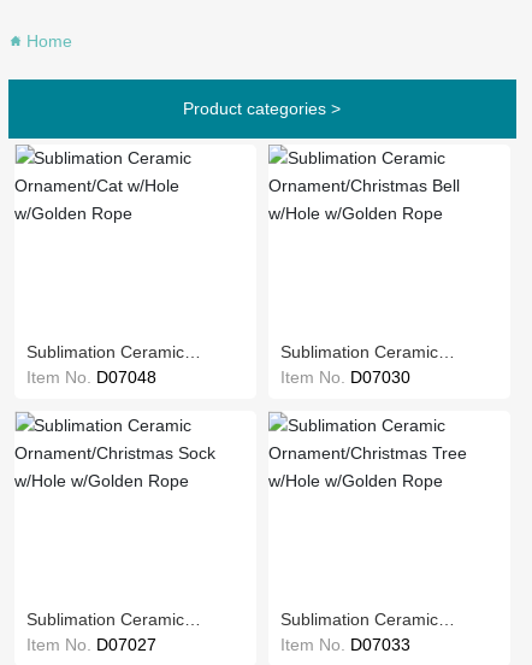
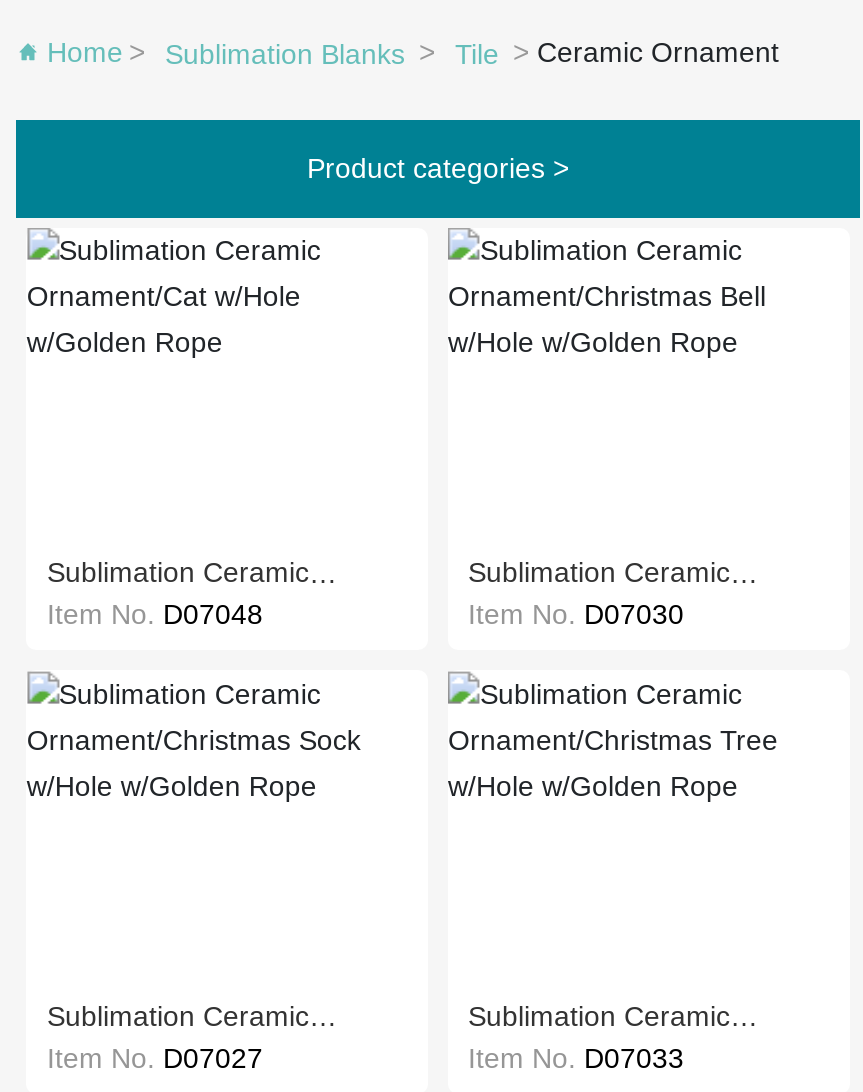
+ Sublimation Blanks
+ Tile
+ Ceramic Ornament
